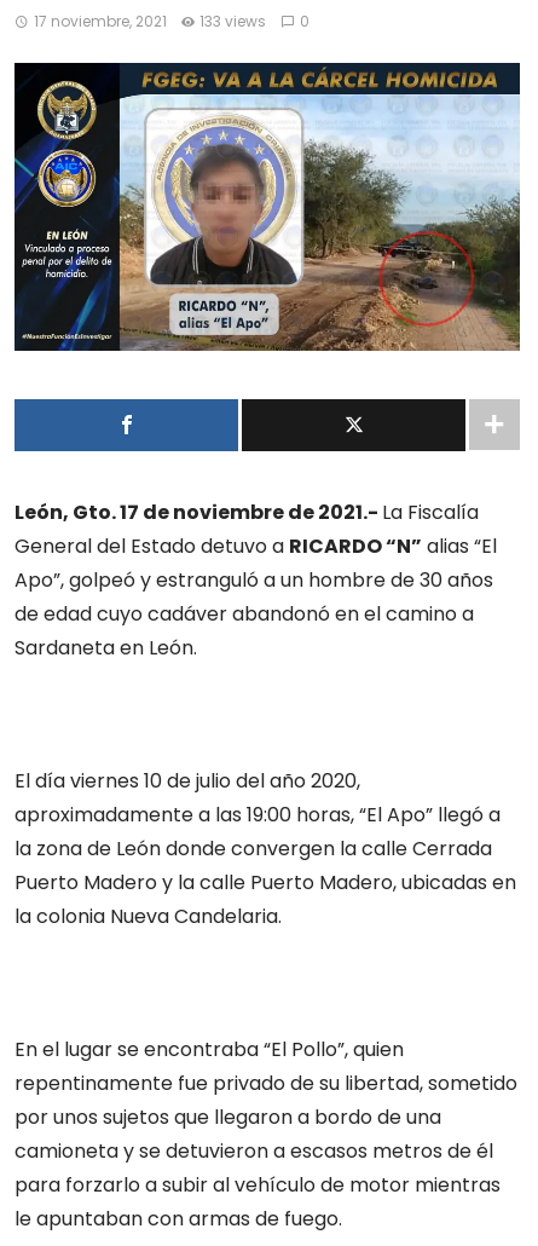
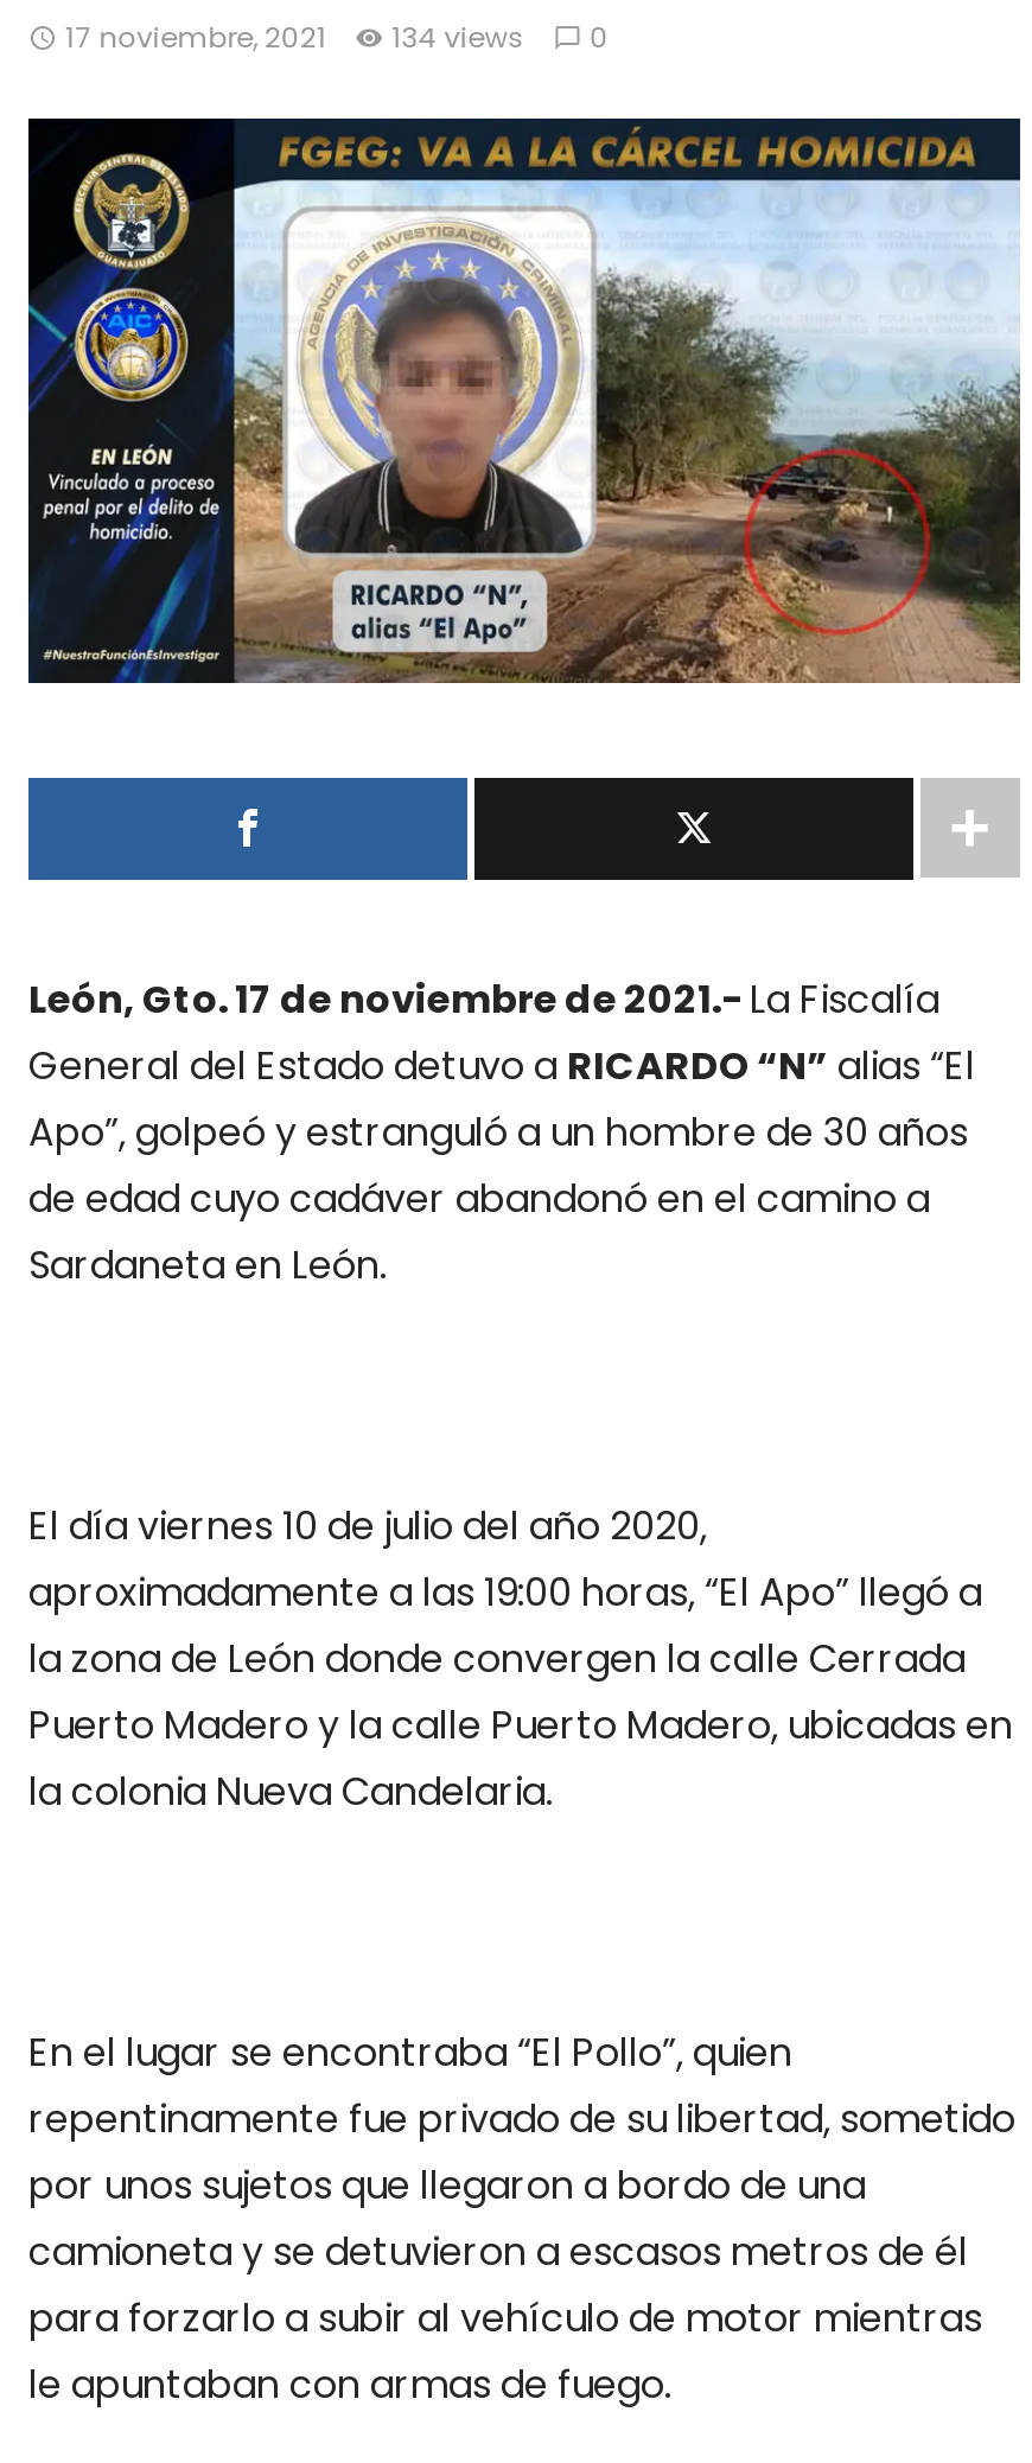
- 17 noviembre, 2021 133 views 0
+ 17 noviembre, 2021 134 views 0
